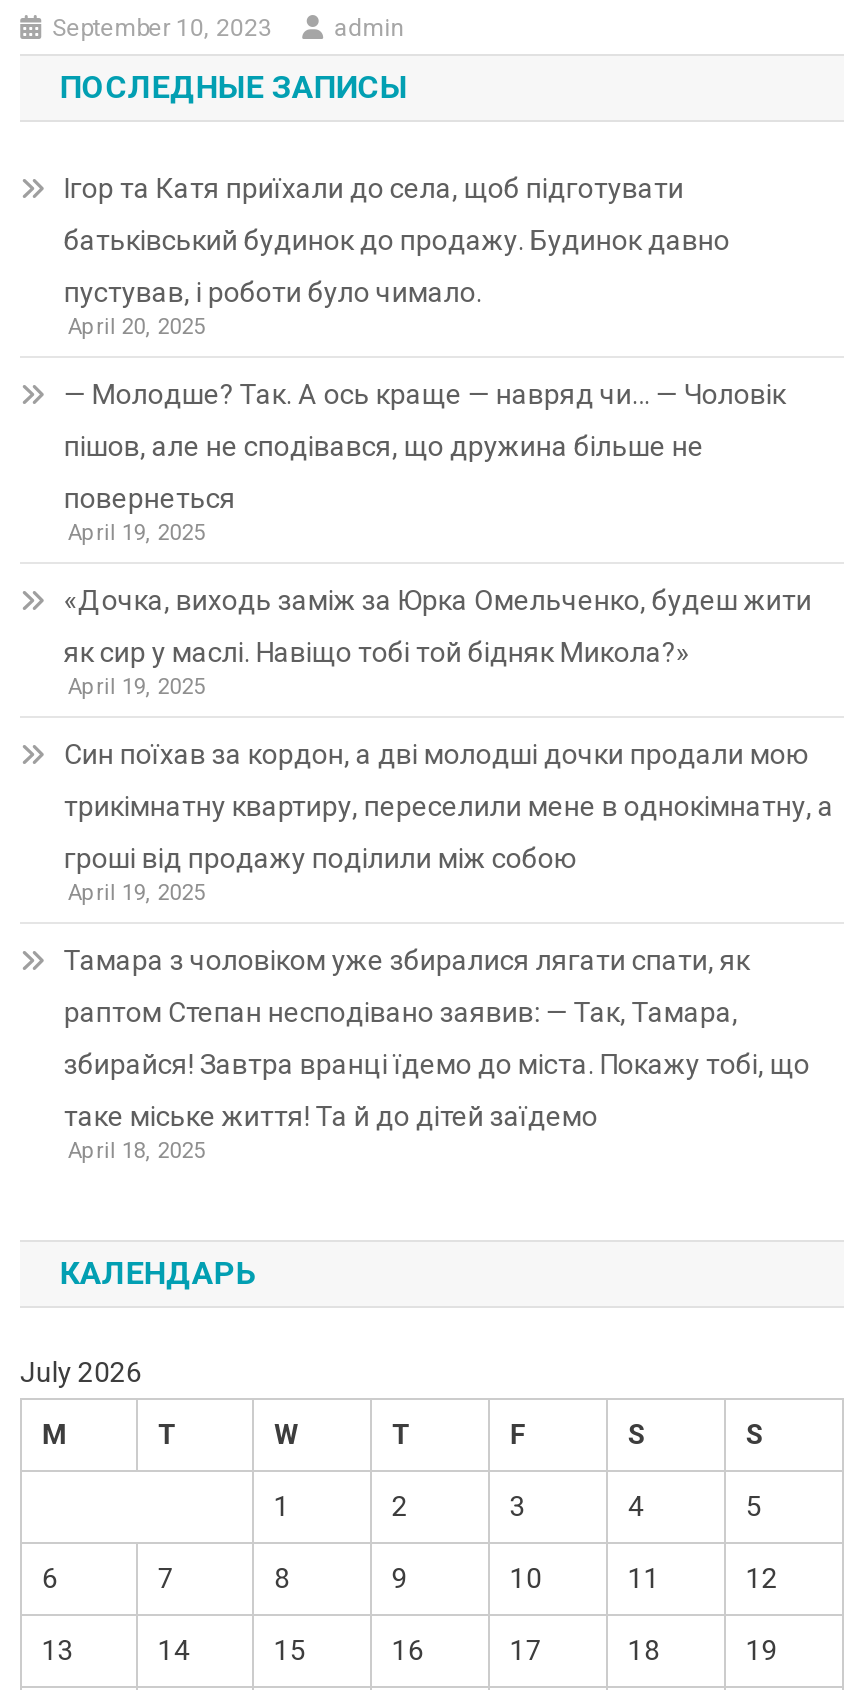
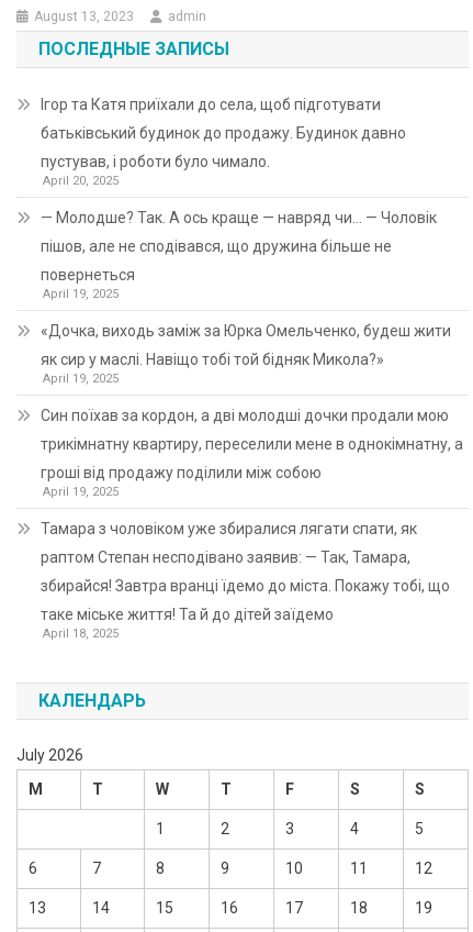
- September 10, 2023
+ August 13, 2023
